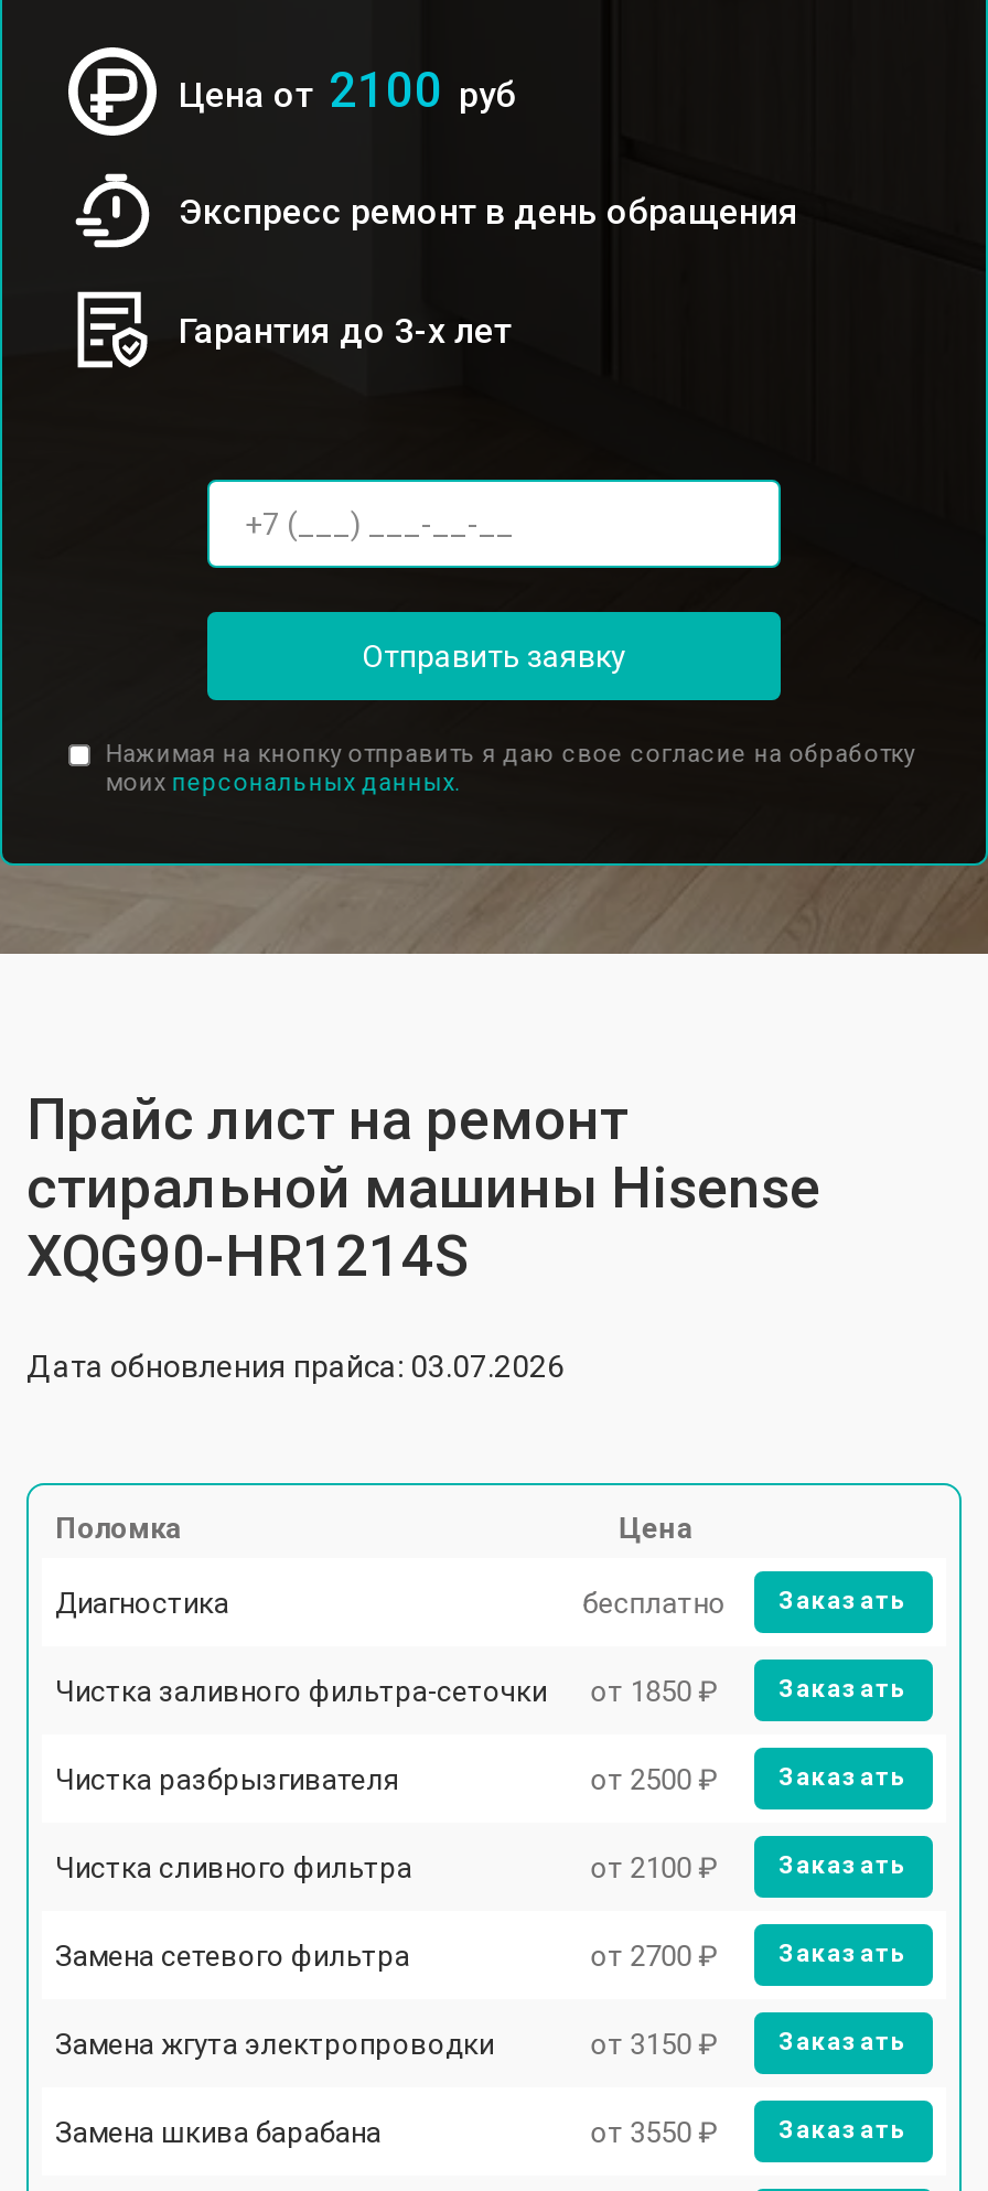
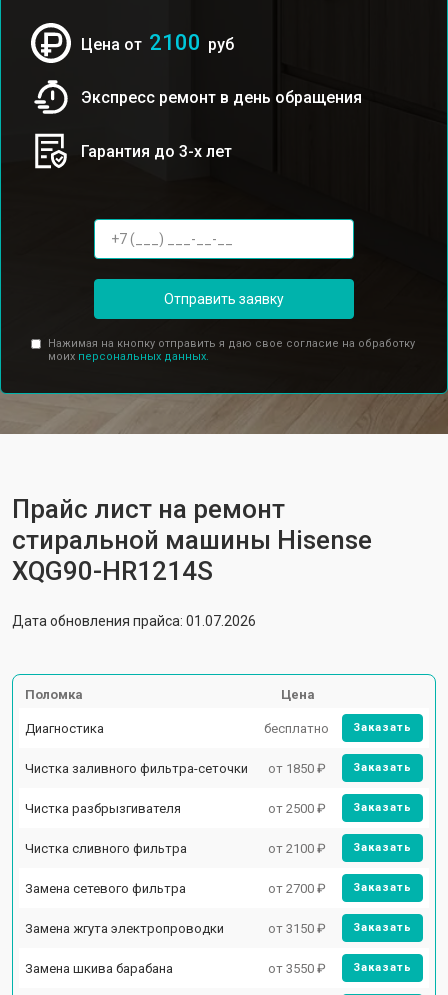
- Дата обновления прайса: 03.07.2026
+ Дата обновления прайса: 01.07.2026
